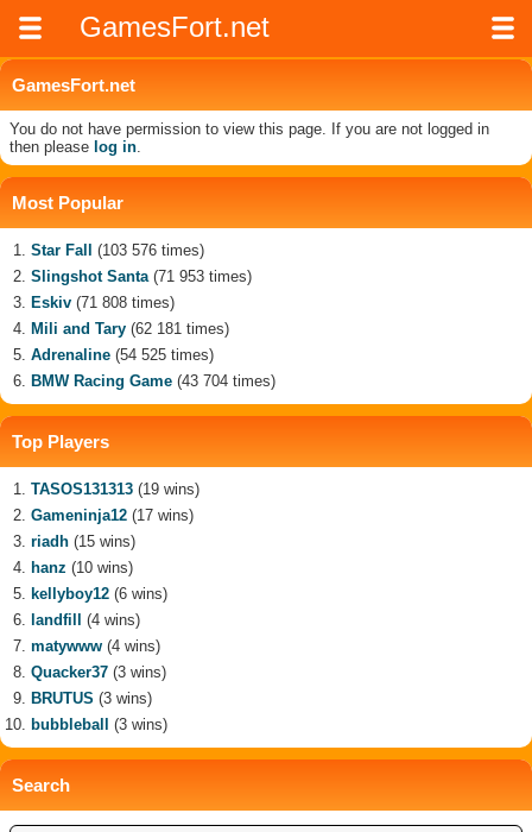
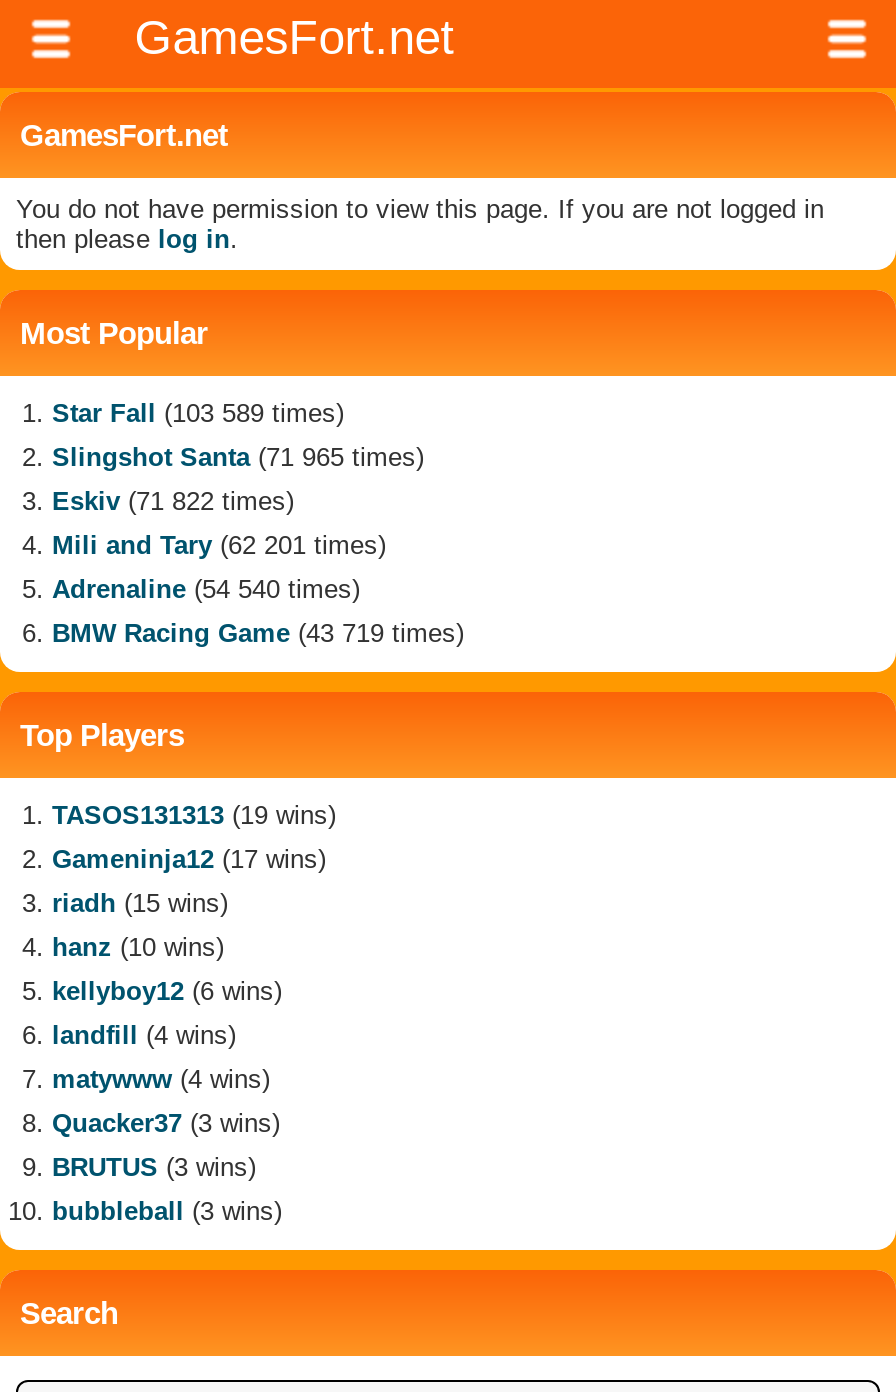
- Star Fall (103 576 times)
+ Star Fall (103 589 times)

- Slingshot Santa (71 953 times)
+ Slingshot Santa (71 965 times)

- Eskiv (71 808 times)
+ Eskiv (71 822 times)

- Mili and Tary (62 181 times)
+ Mili and Tary (62 201 times)

- Adrenaline (54 525 times)
+ Adrenaline (54 540 times)

- BMW Racing Game (43 704 times)
+ BMW Racing Game (43 719 times)
